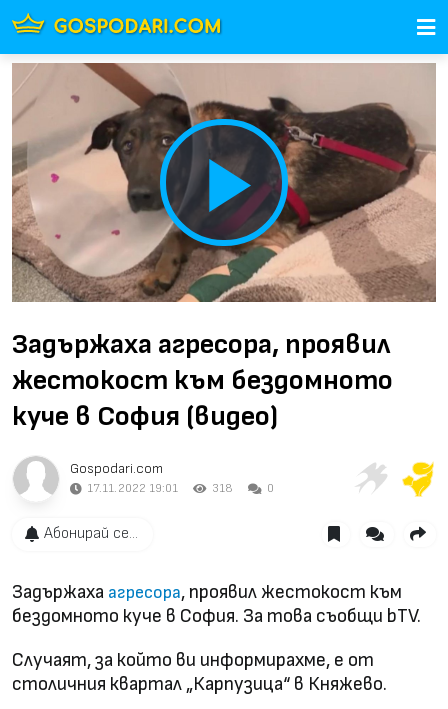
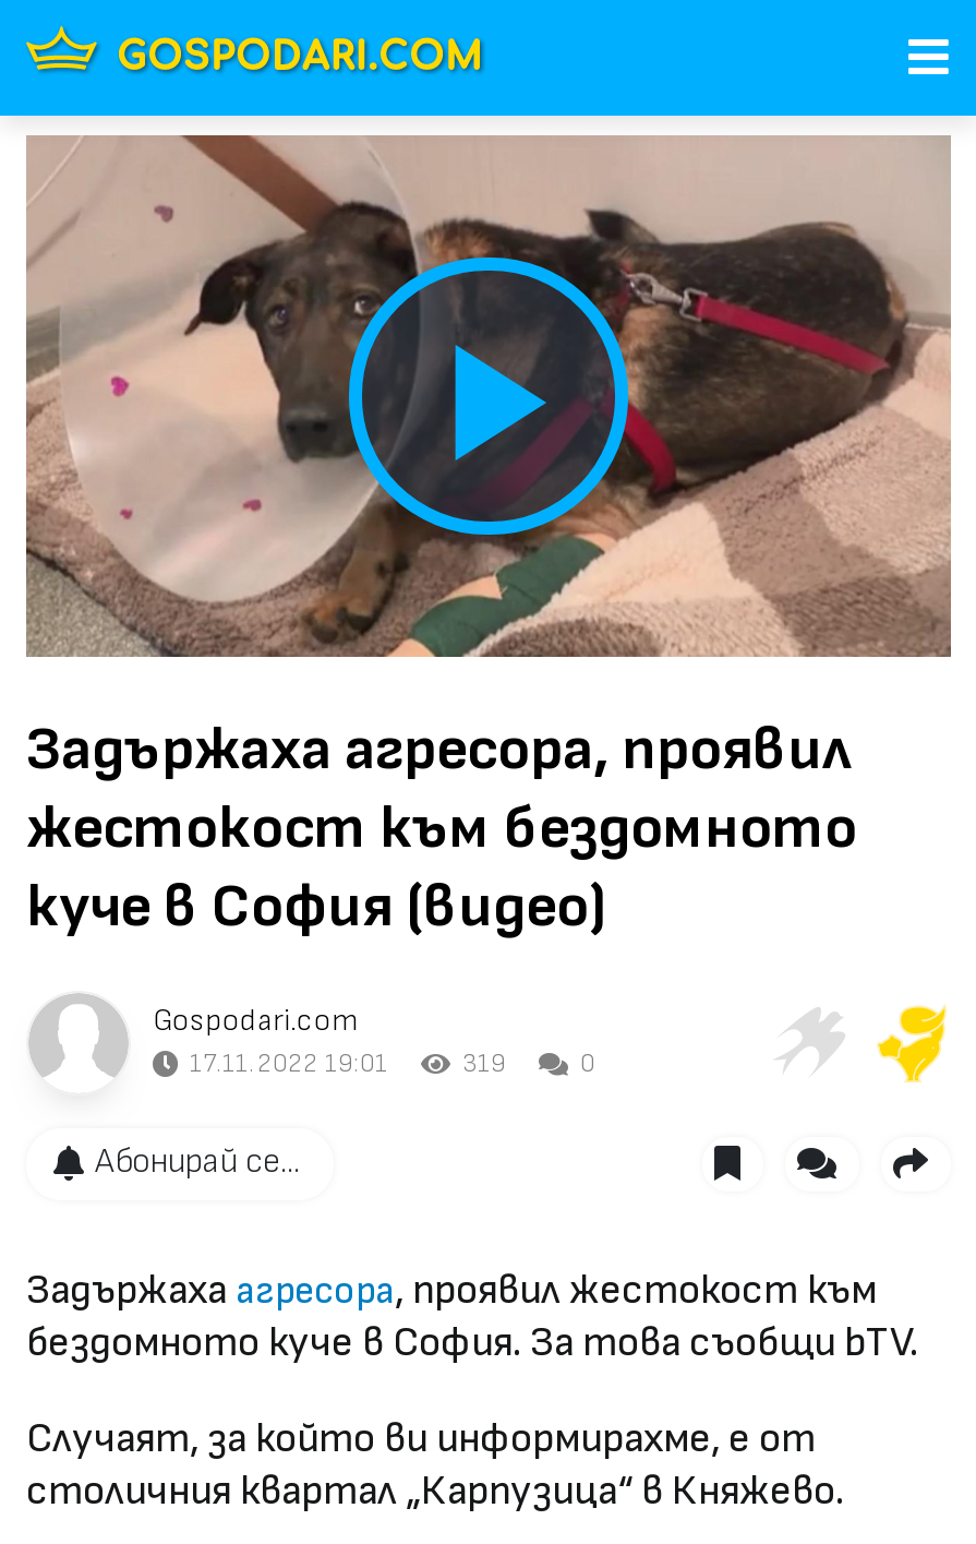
- 318
+ 319
